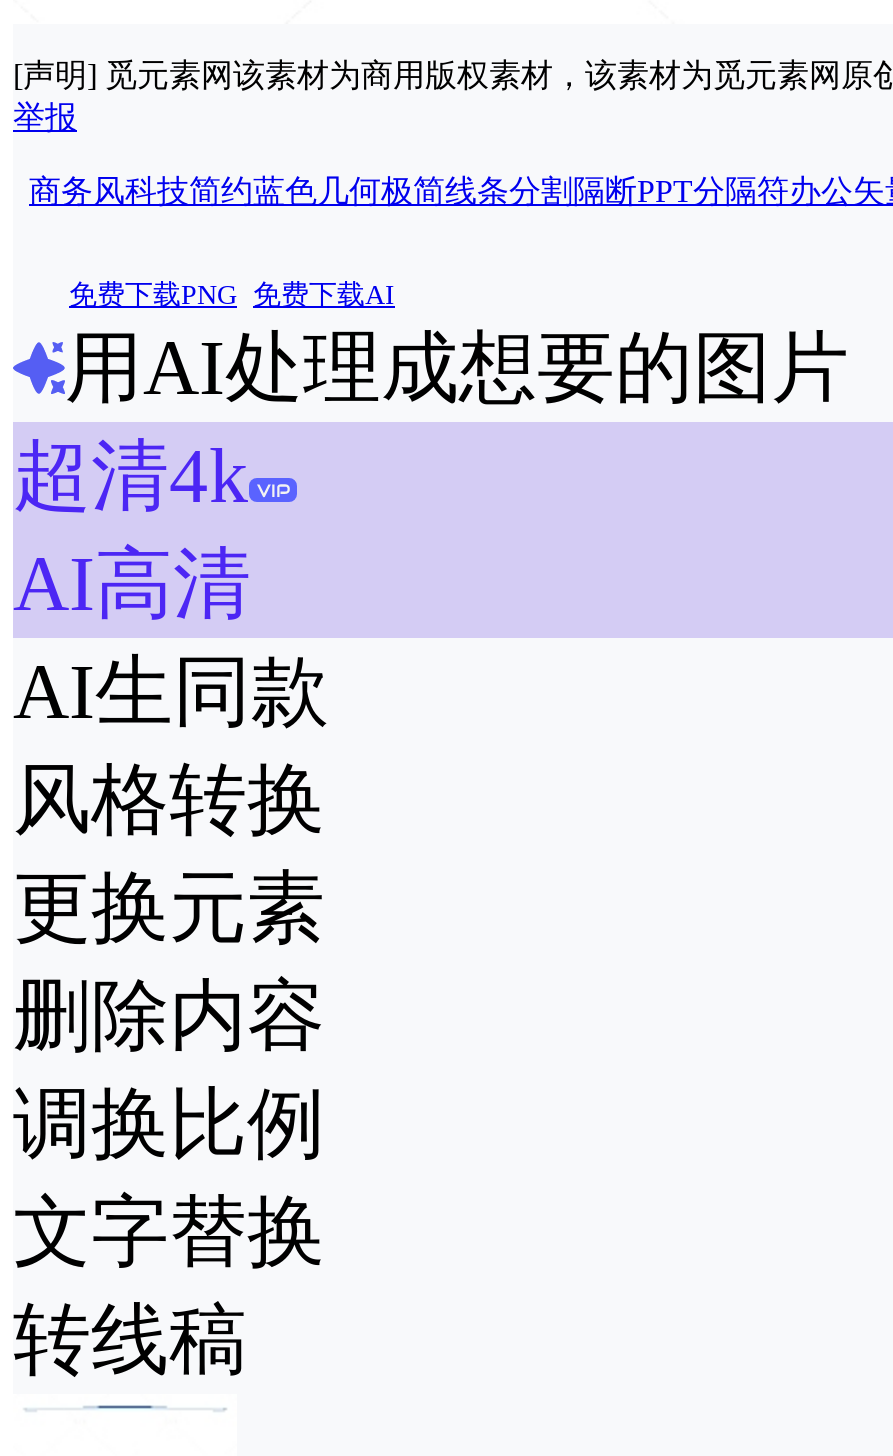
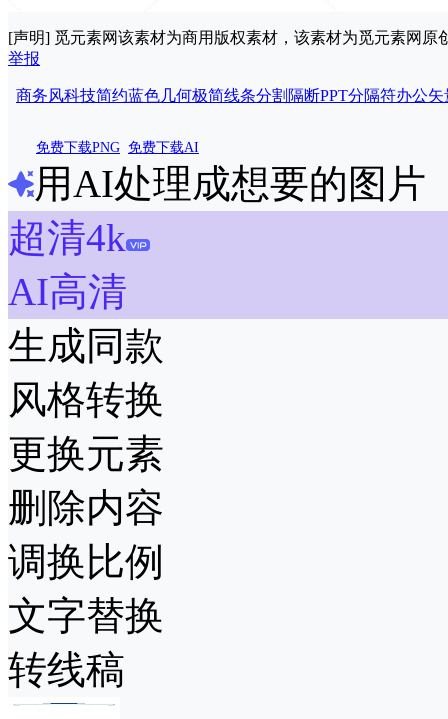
- AI生同款
+ 生成同款
